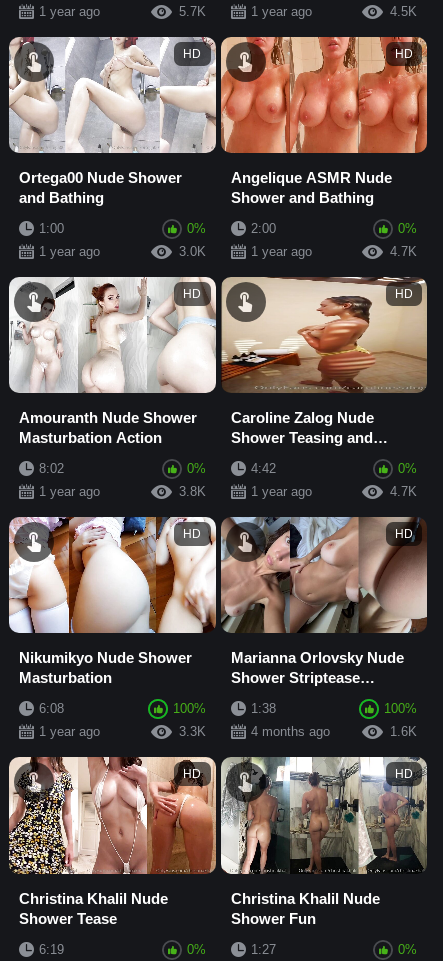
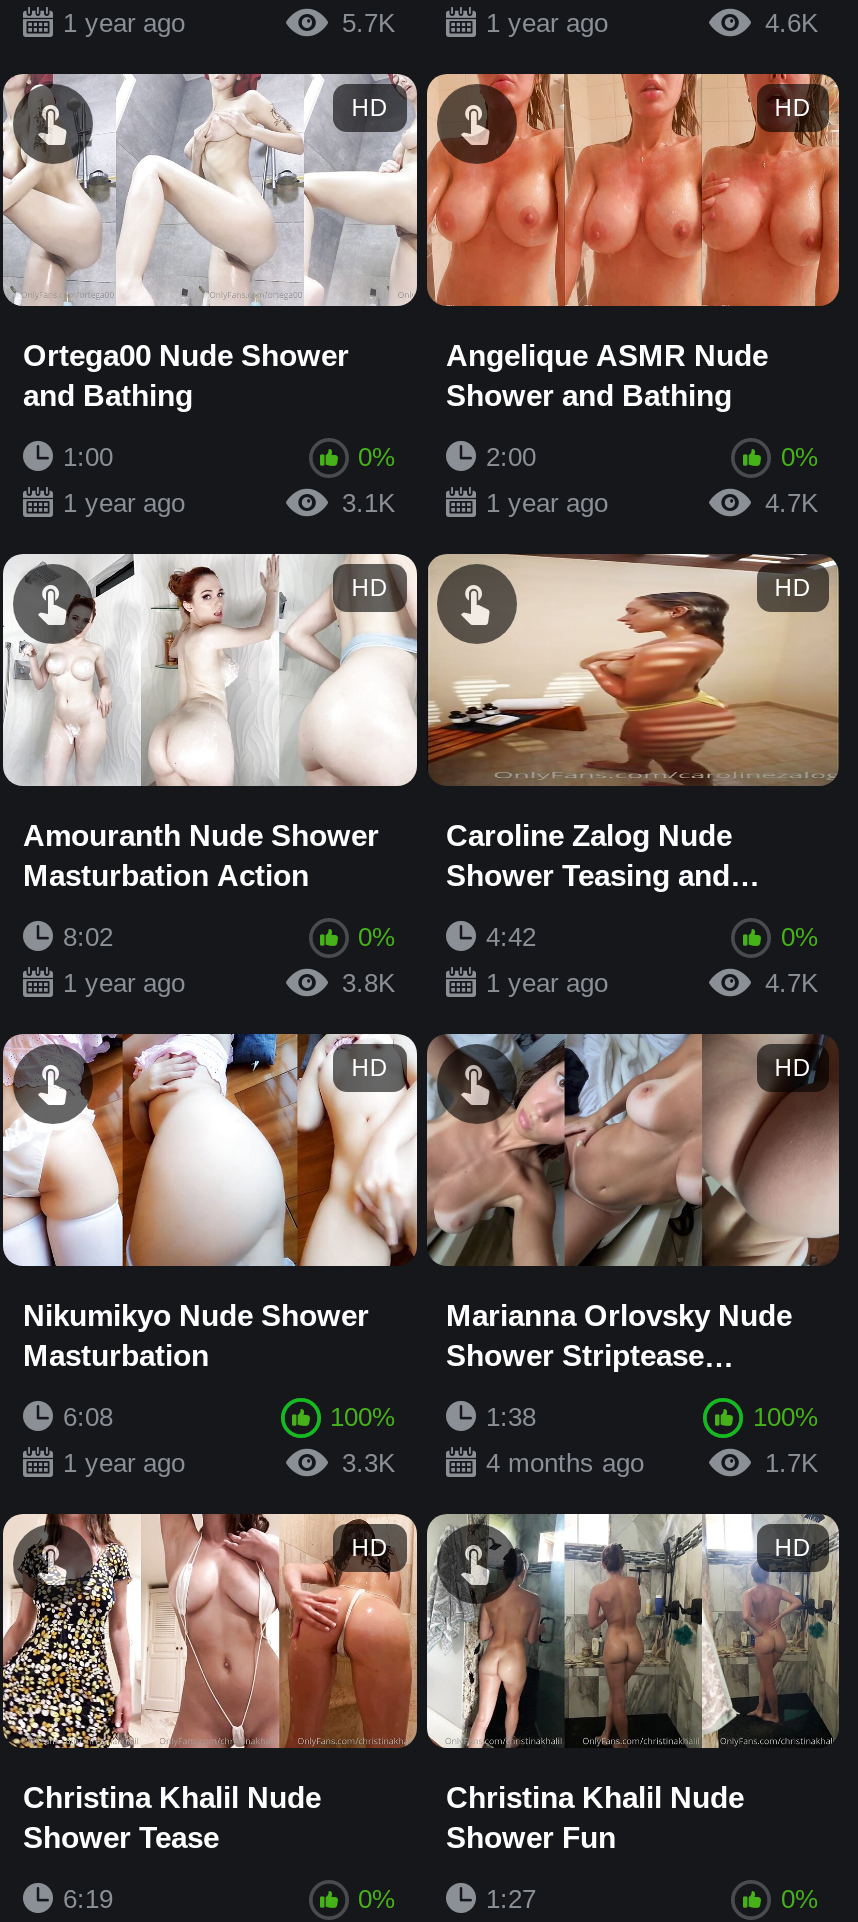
- 4.5K
+ 4.6K

- 3.0K
+ 3.1K

- 1.6K
+ 1.7K
